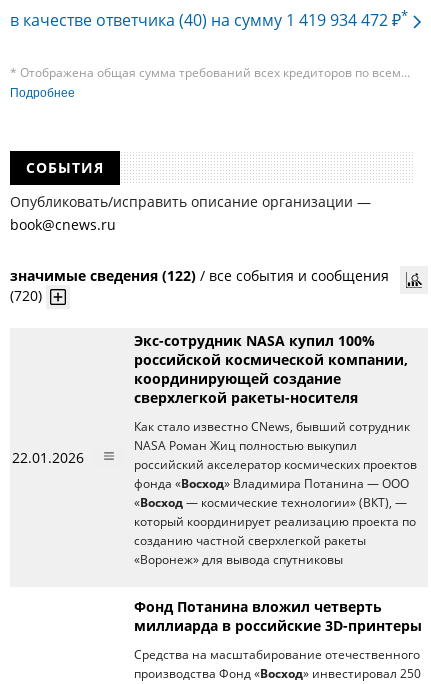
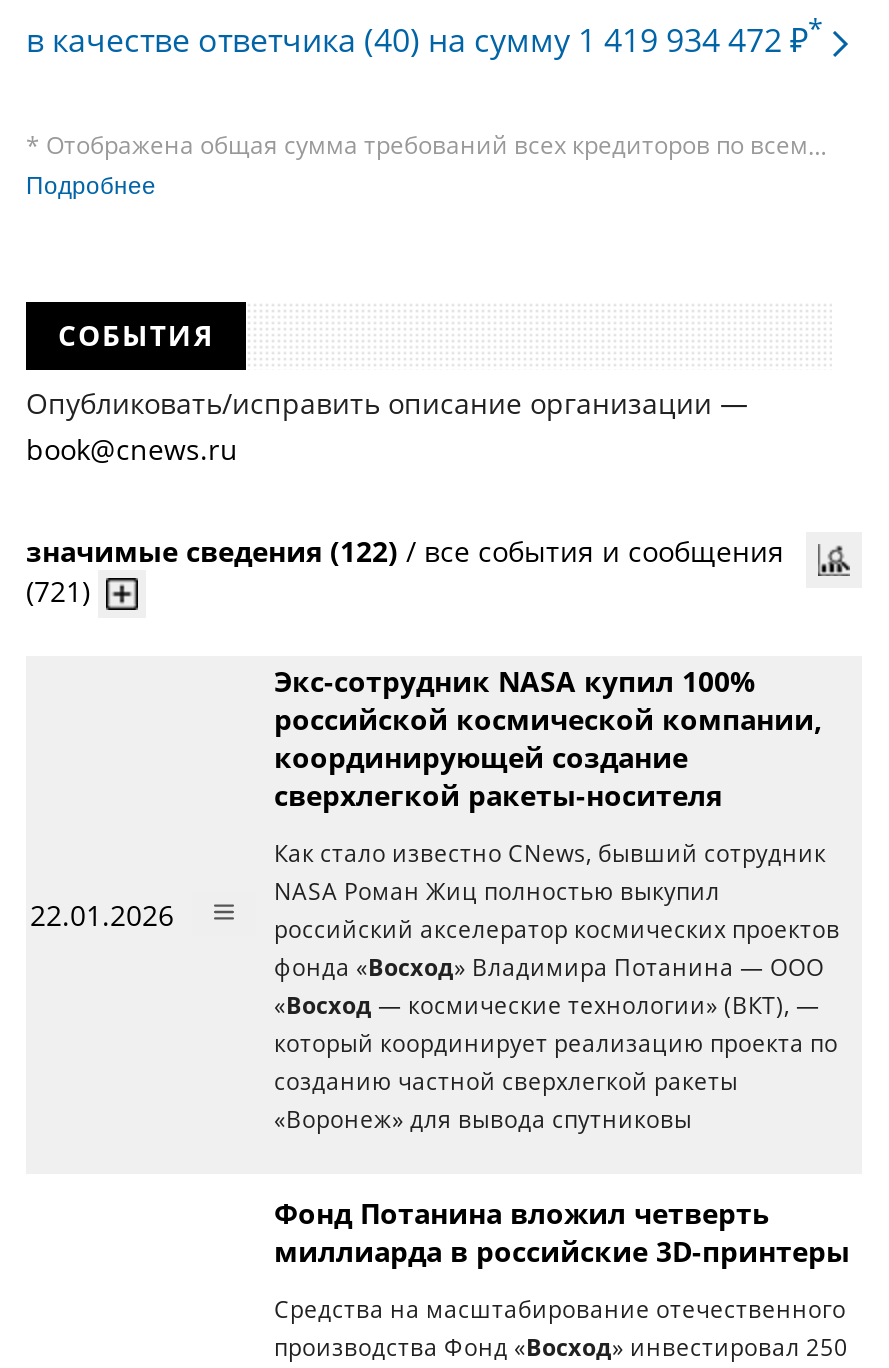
- (720)
+ (721)
